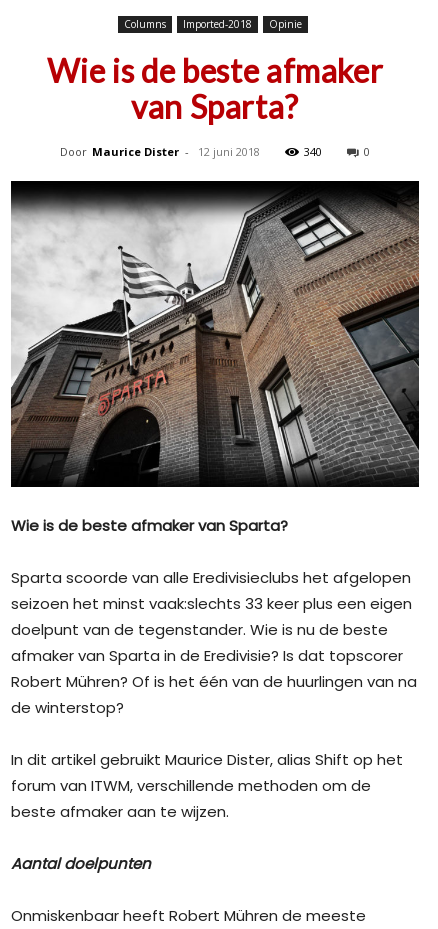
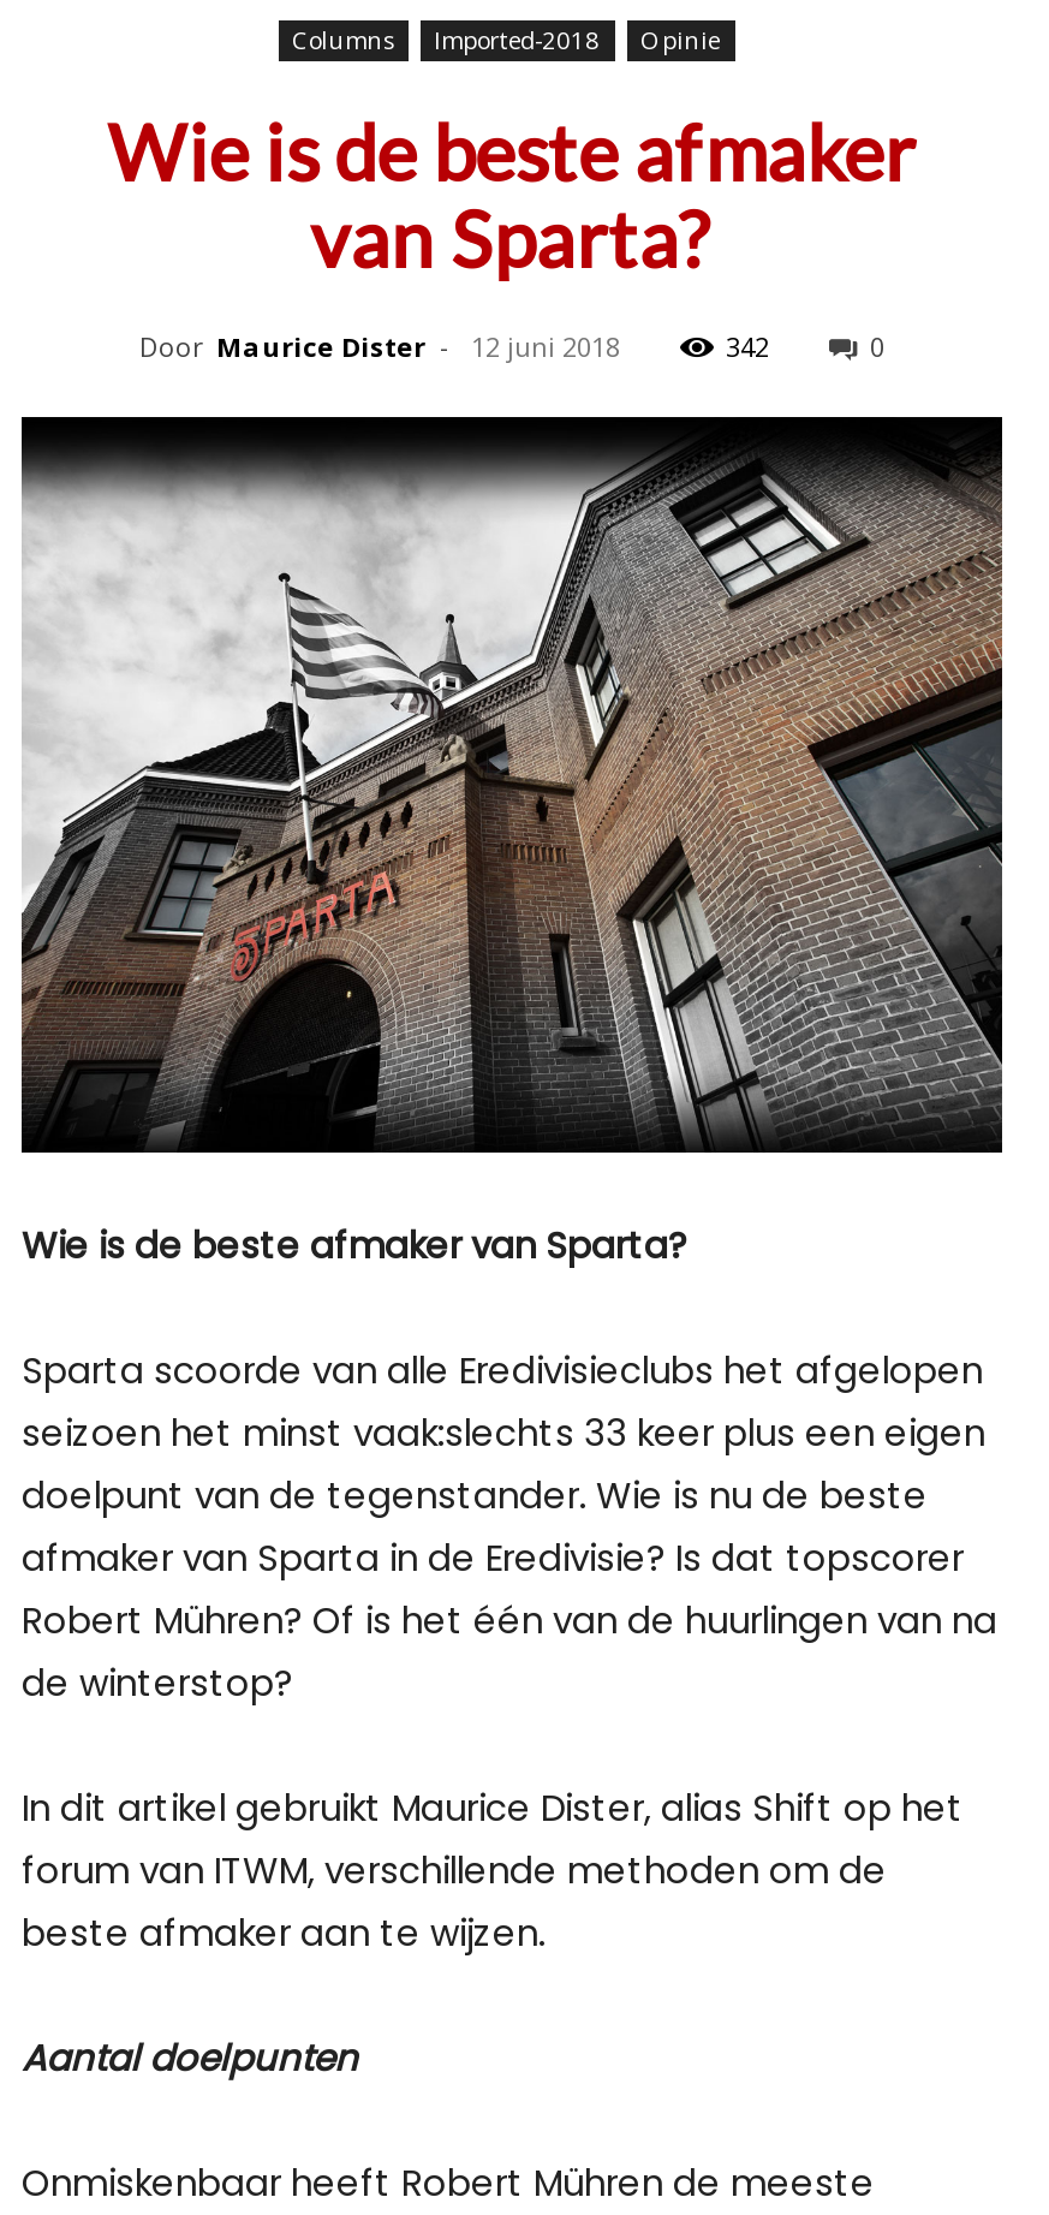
- 340
+ 342
